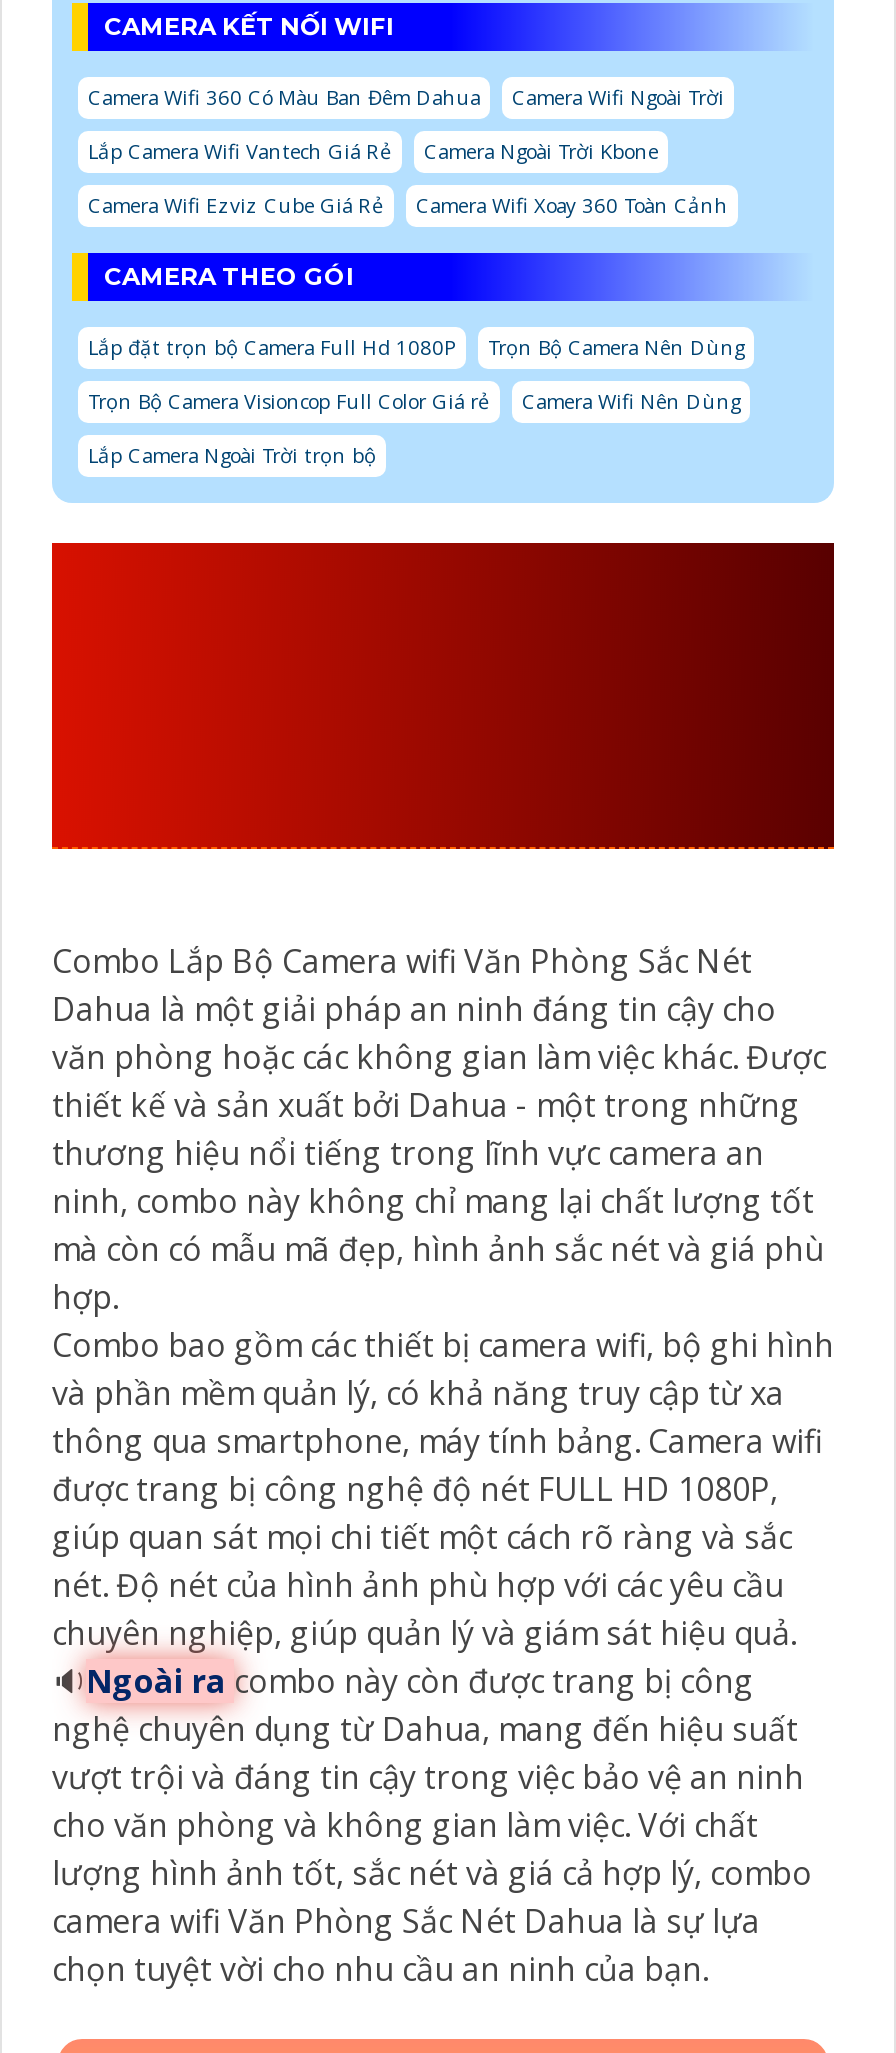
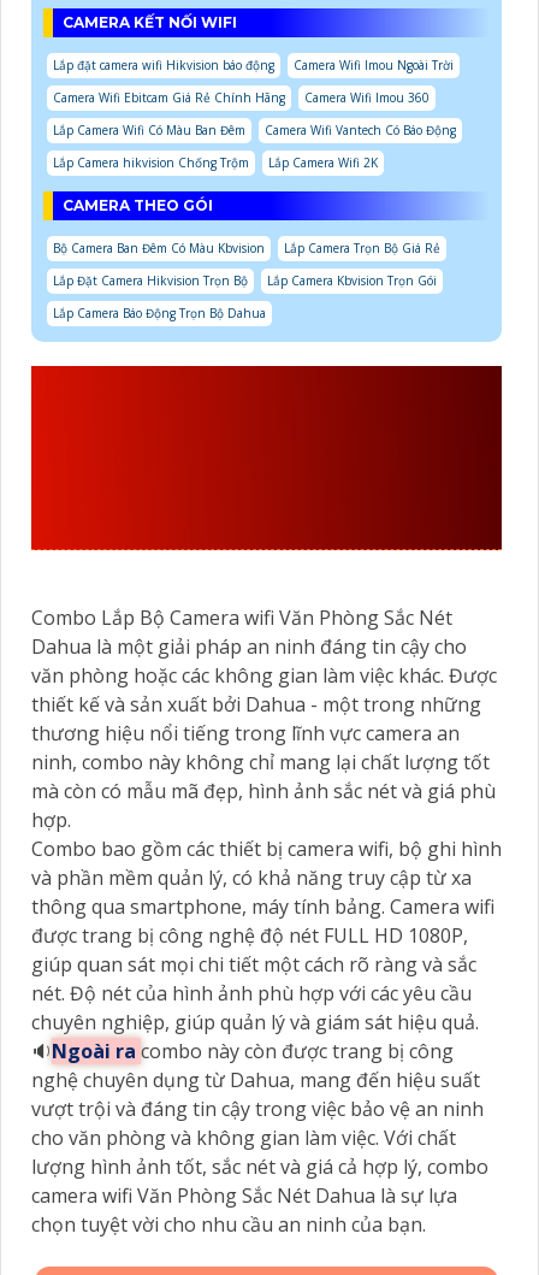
- Camera Wifi 360 Có Màu Ban Đêm Dahua
- Camera Wifi Ngoài Trời
- Lắp Camera Wifi Vantech Giá Rẻ
- Camera Ngoài Trời Kbone
- Camera Wifi Ezviz Cube Giá Rẻ
- Camera Wifi Xoay 360 Toàn Cảnh
+ Lắp đặt camera wifi Hikvision báo động
+ Camera Wifi Imou Ngoài Trời
+ Camera Wifi Ebitcam Giá Rẻ Chính Hãng
+ Camera Wifi Imou 360
+ Lắp Camera Wifi Có Màu Ban Đêm
+ Camera Wifi Vantech Có Báo Động
+ Lắp Camera hikvision Chống Trộm
+ Lắp Camera Wifi 2K

- Lắp đặt trọn bộ Camera Full Hd 1080P
- Trọn Bộ Camera Nên Dùng
+ Bộ Camera Ban Đêm Có Màu Kbvision
+ Lắp Camera Trọn Bộ Giá Rẻ

- Trọn Bộ Camera Visioncop Full Color Giá rẻ
- Camera Wifi Nên Dùng
+ Lắp Đặt Camera Hikvision Trọn Bộ
+ Lắp Camera Kbvision Trọn Gói

- Lắp Camera Ngoài Trời trọn bộ
+ Lắp Camera Báo Động Trọn Bộ Dahua
